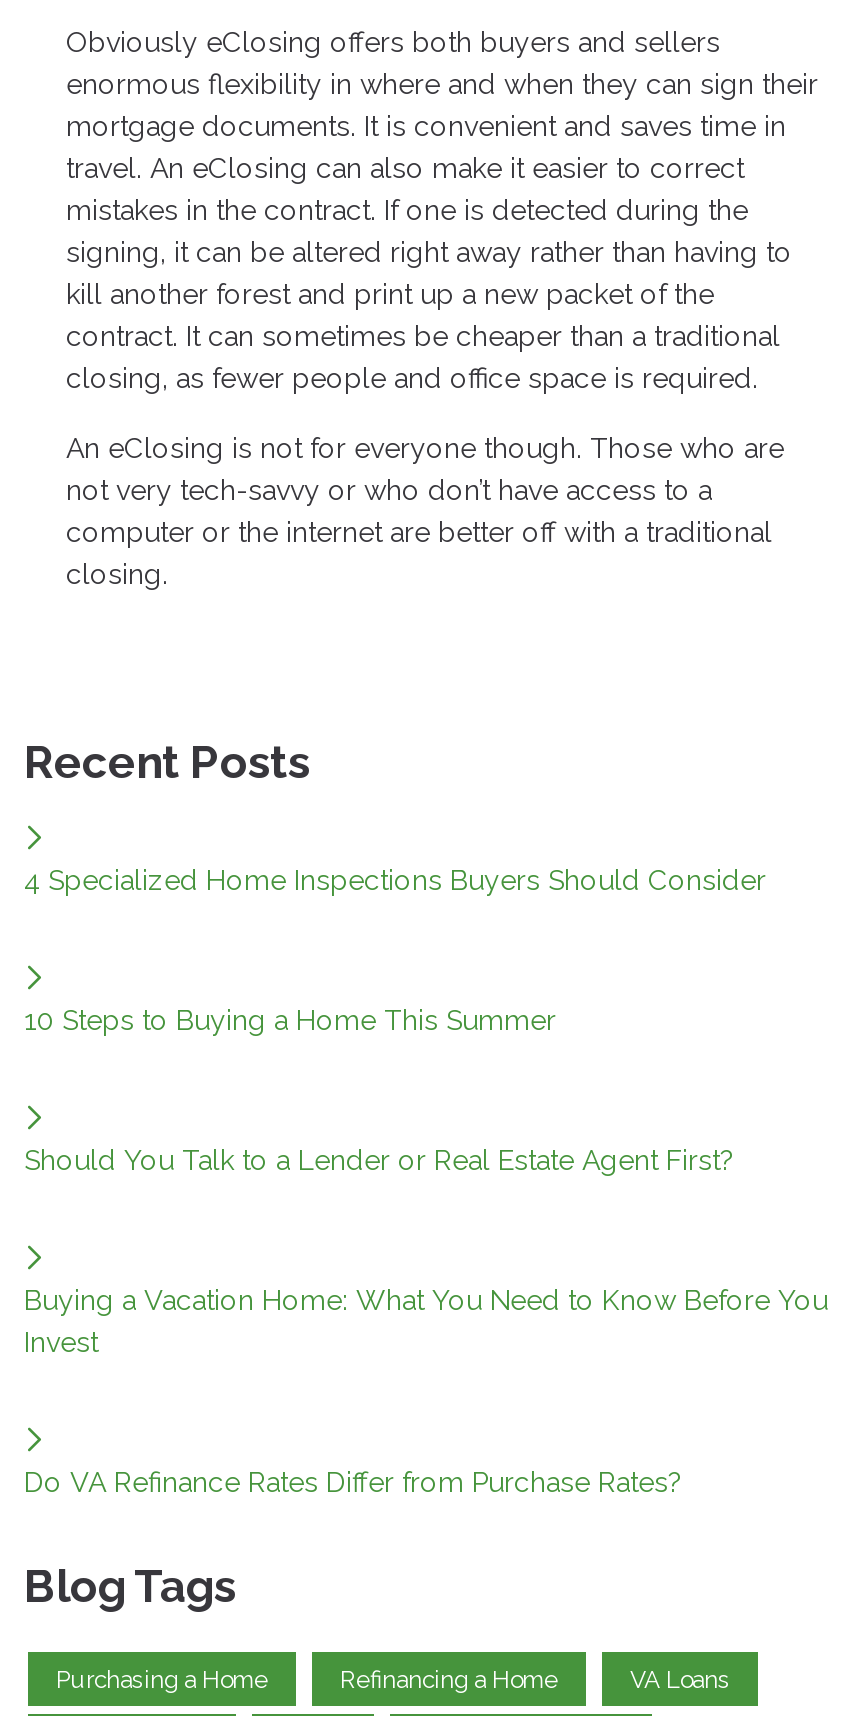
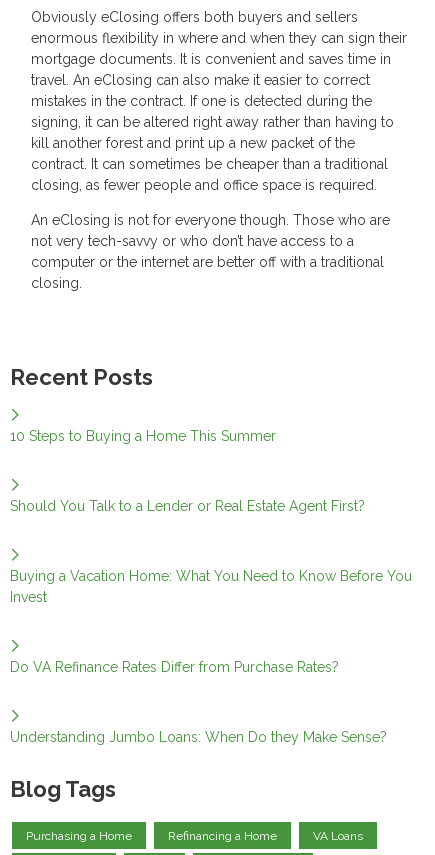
- 4 Specialized Home Inspections Buyers Should Consider

moved up: 10 Steps to Buying a Home This Summer | Should You Talk to a Lender or Real Estate Agent First? | Buying a Vacation Home: What You Need to Know Before You | Invest | Do VA Refinance Rates Differ from Purchase Rates?

+ Understanding Jumbo Loans: When Do they Make Sense?
